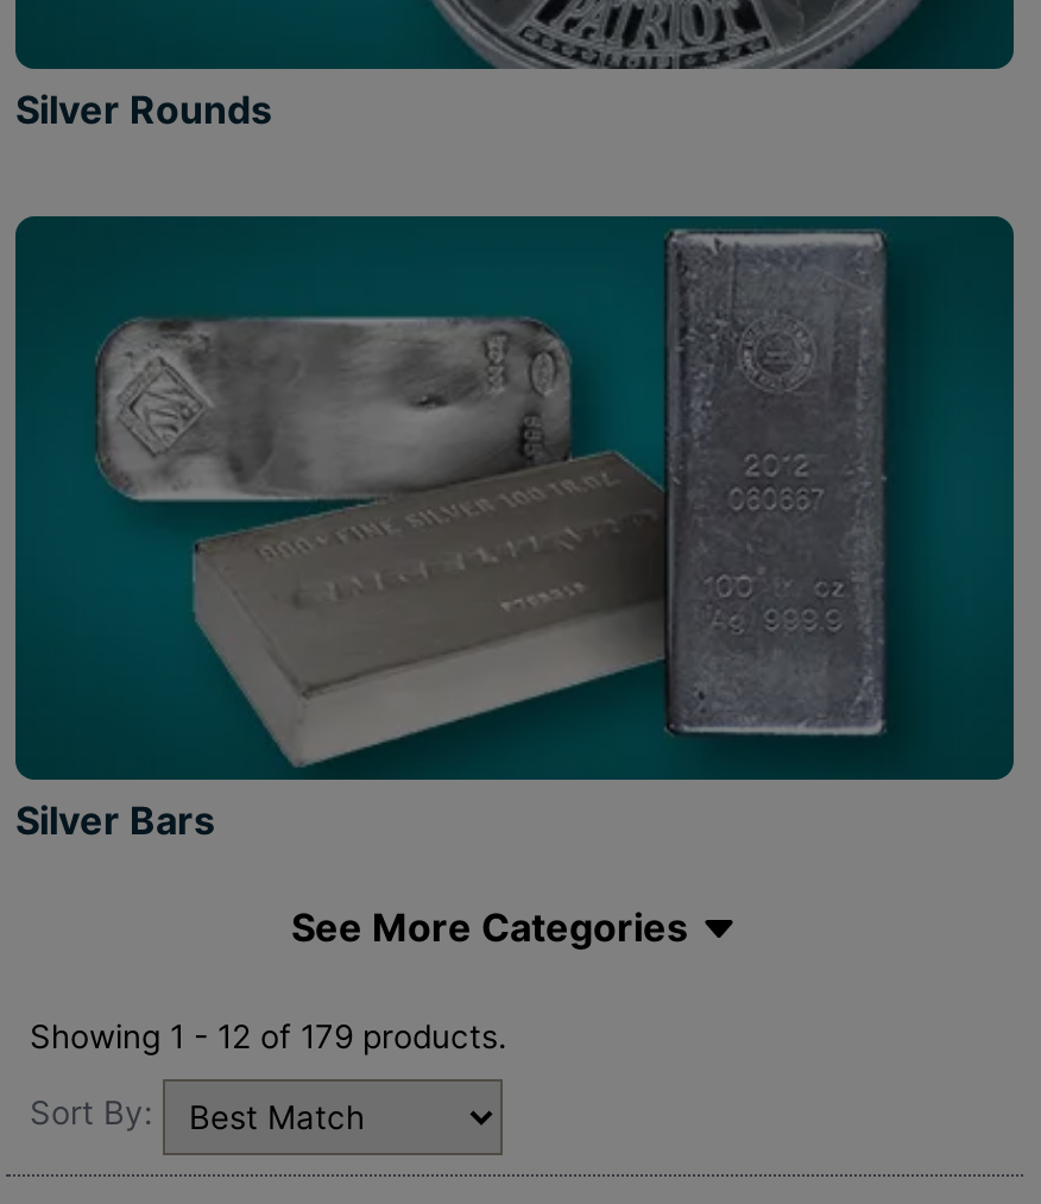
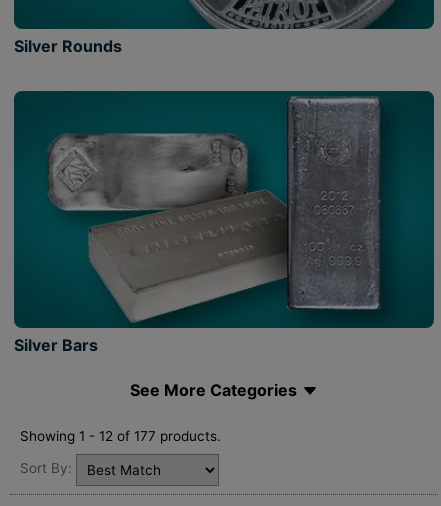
- Showing 1 - 12 of 179 products.
+ Showing 1 - 12 of 177 products.
